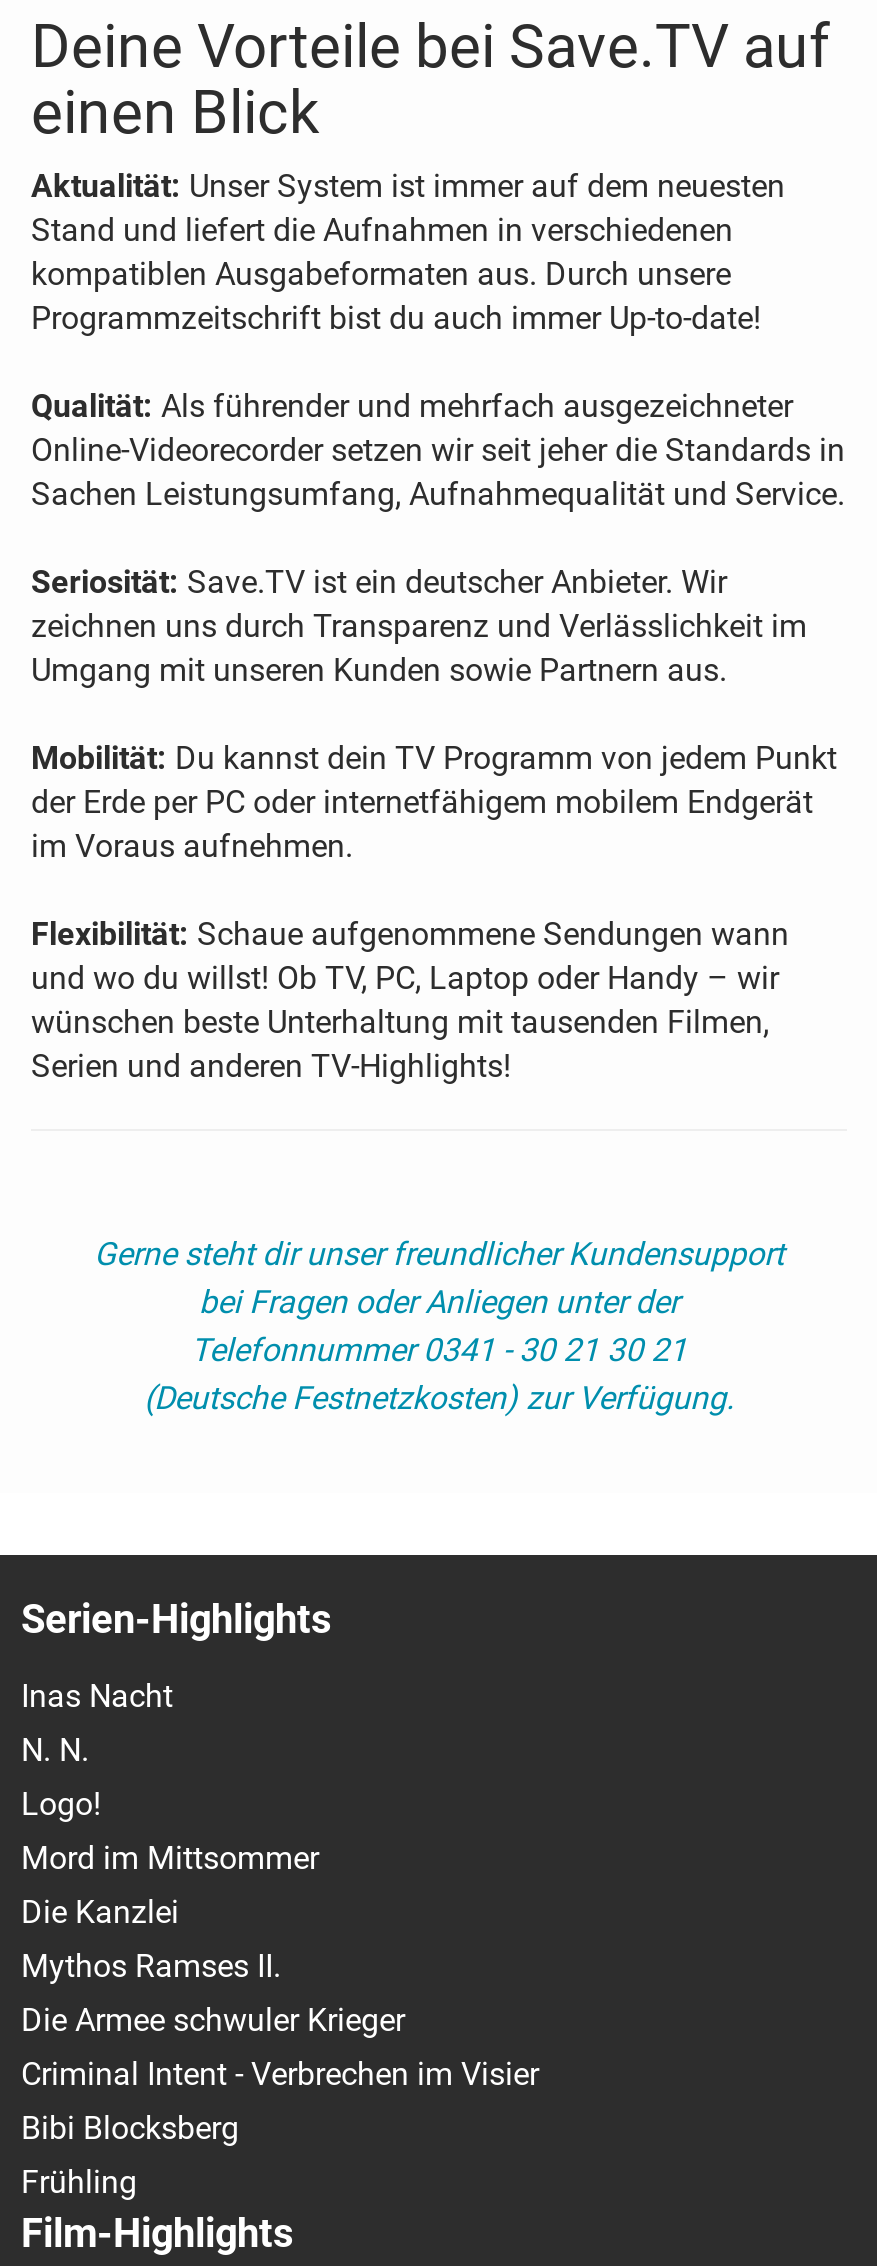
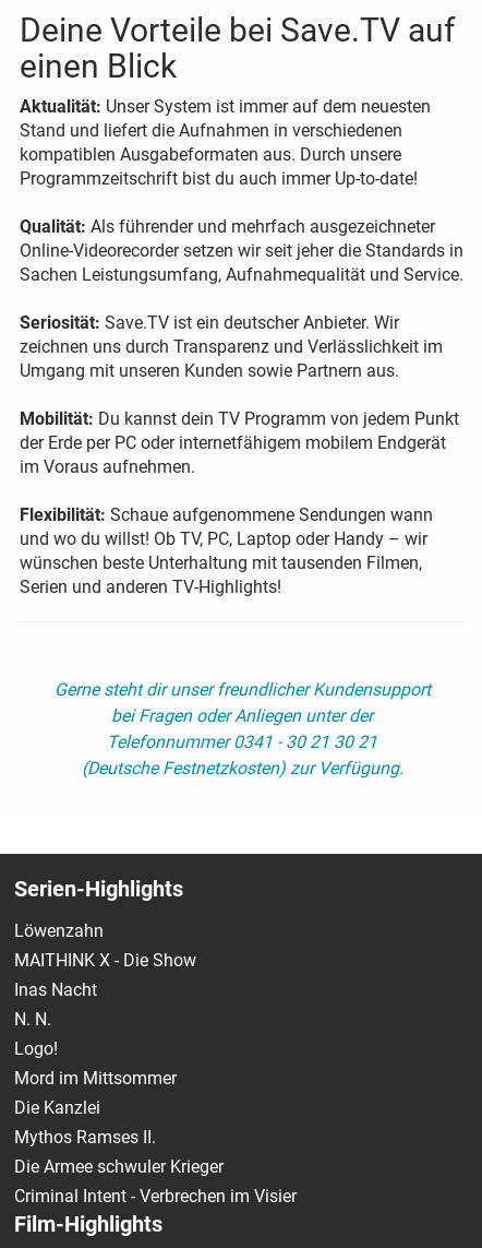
+ Löwenzahn
+ MAITHINK X - Die Show

moved down: Inas Nacht | N. N. | Logo! | Mord im Mittsommer | Die Kanzlei | Mythos Ramses II. | Die Armee schwuler Krieger | Criminal Intent - Verbrechen im Visier

- Bibi Blocksberg
- Frühling
